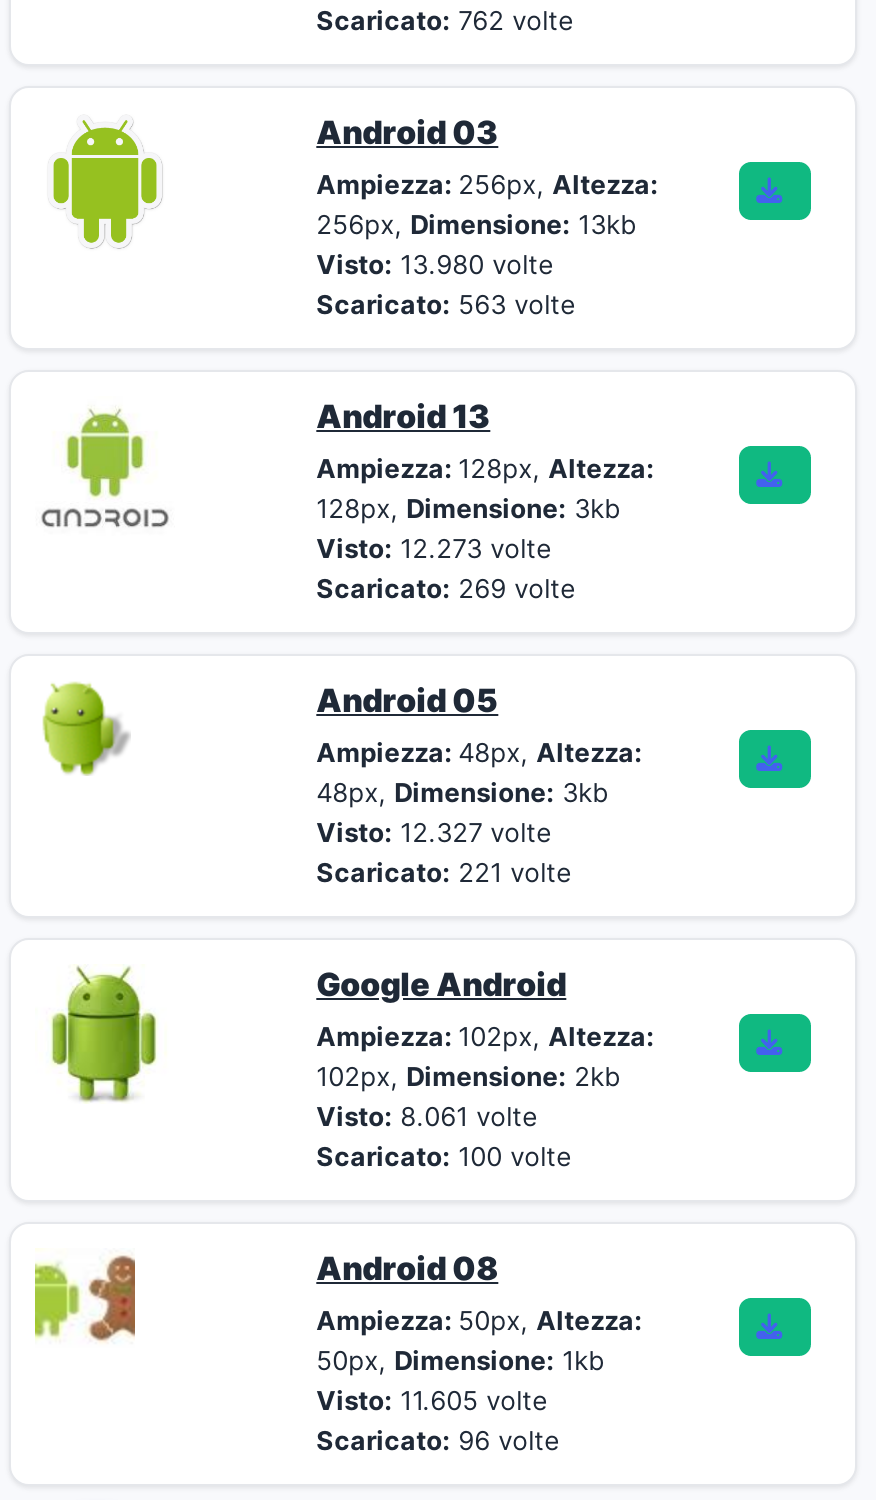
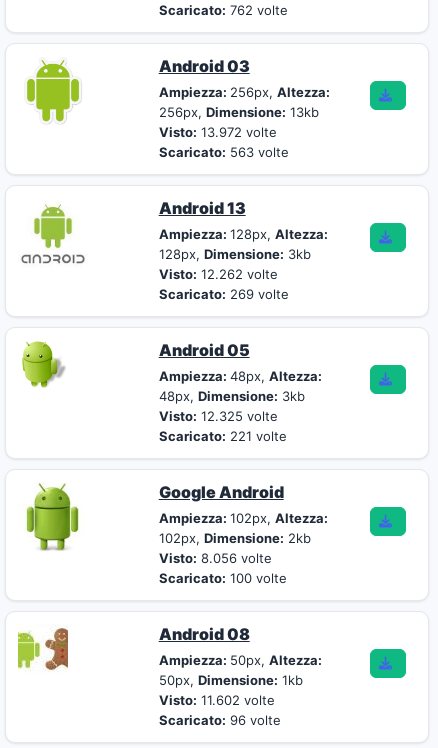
- Visto: 13.980 volte
+ Visto: 13.972 volte

- Visto: 12.273 volte
+ Visto: 12.262 volte

- Visto: 12.327 volte
+ Visto: 12.325 volte

- Visto: 8.061 volte
+ Visto: 8.056 volte

- Visto: 11.605 volte
+ Visto: 11.602 volte
